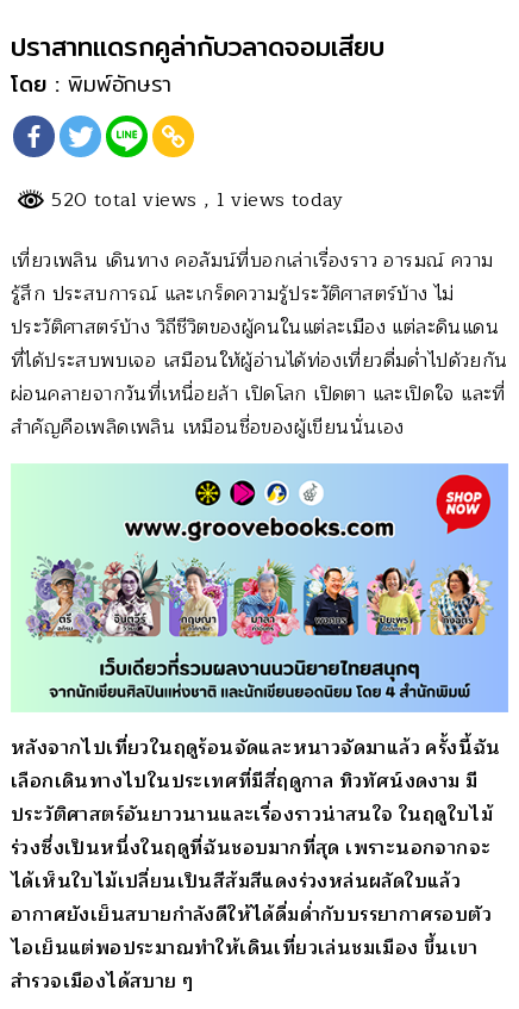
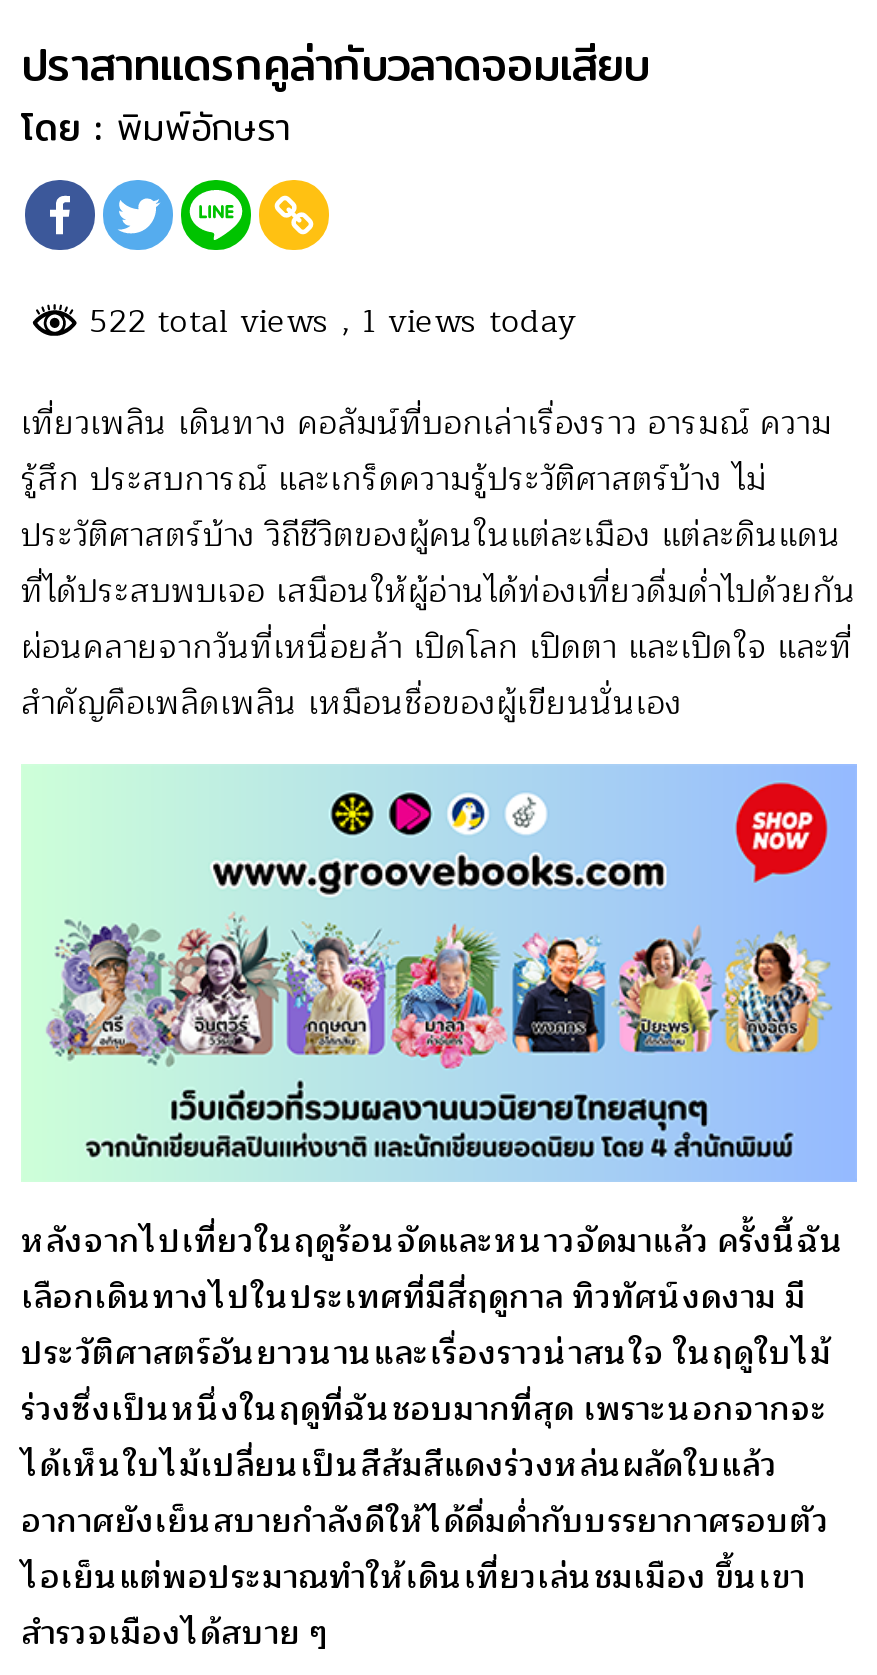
- 520 total views, 1 views today
+ 522 total views, 1 views today
